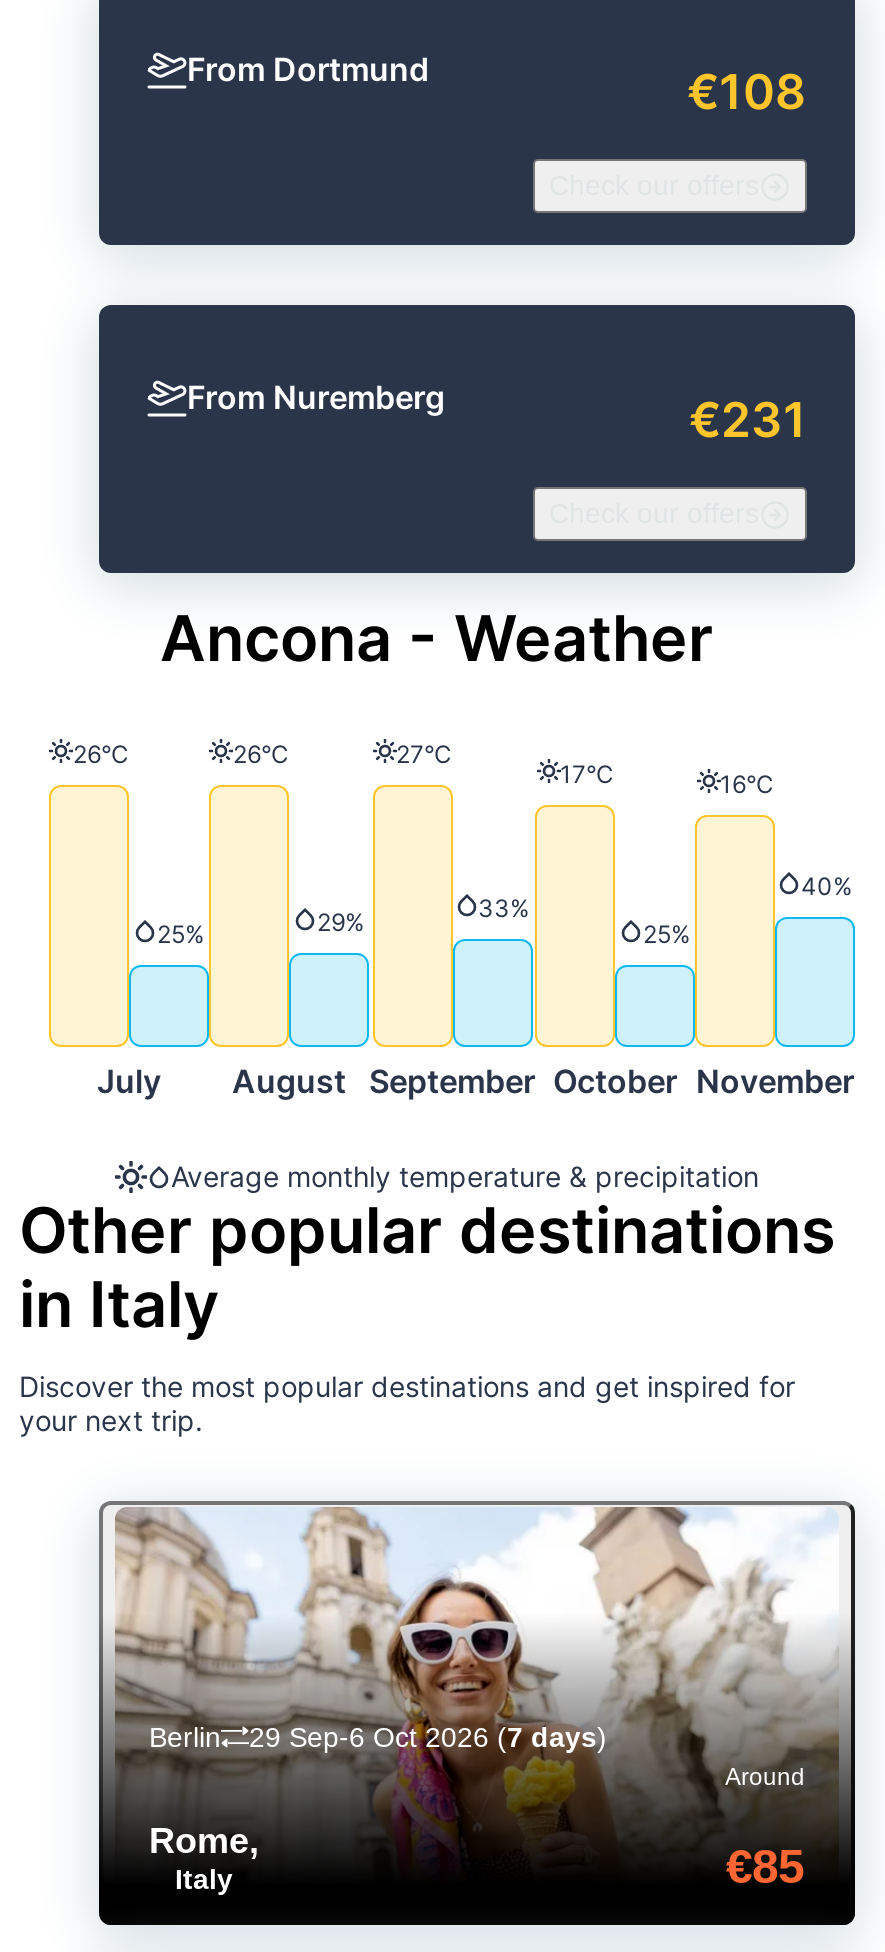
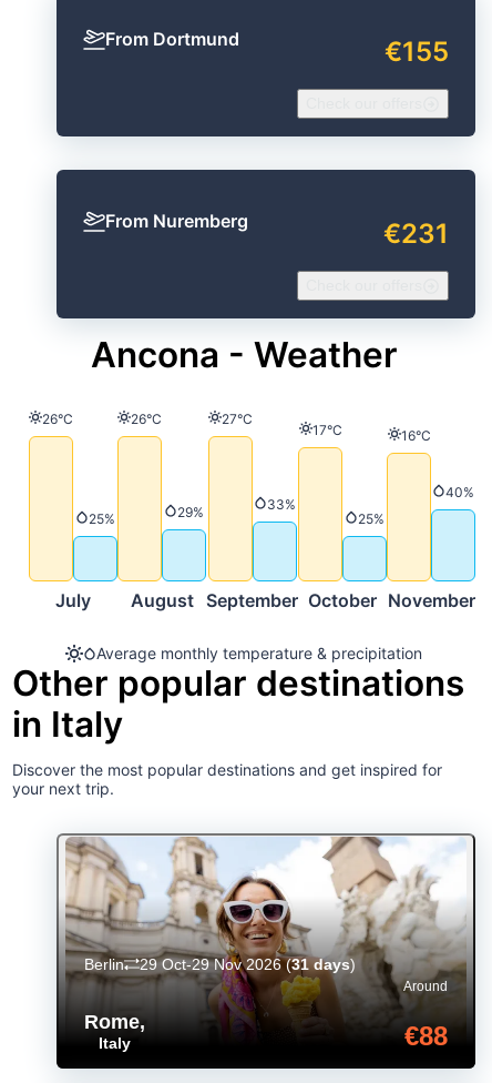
- €108
+ €155

- Berlin 29 Sep-6 Oct 2026 (7 days)
+ Berlin 29 Oct-29 Nov 2026 (31 days)

- €85
+ €88
